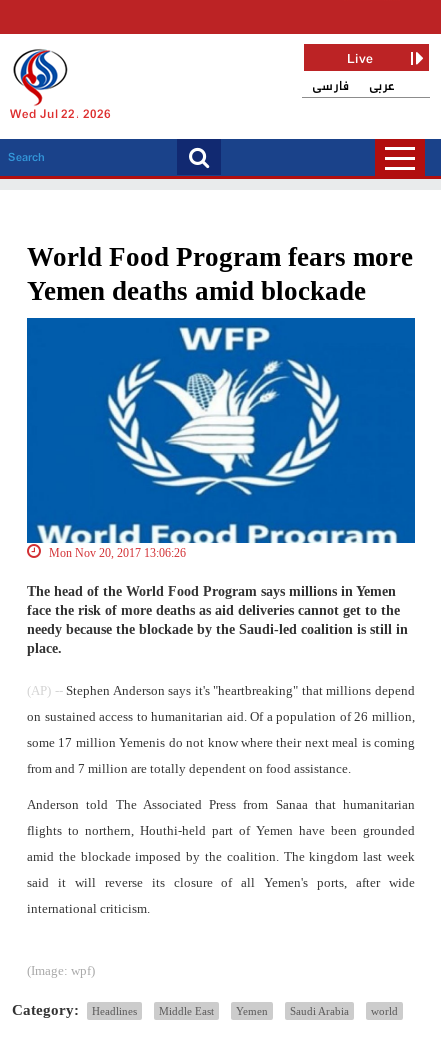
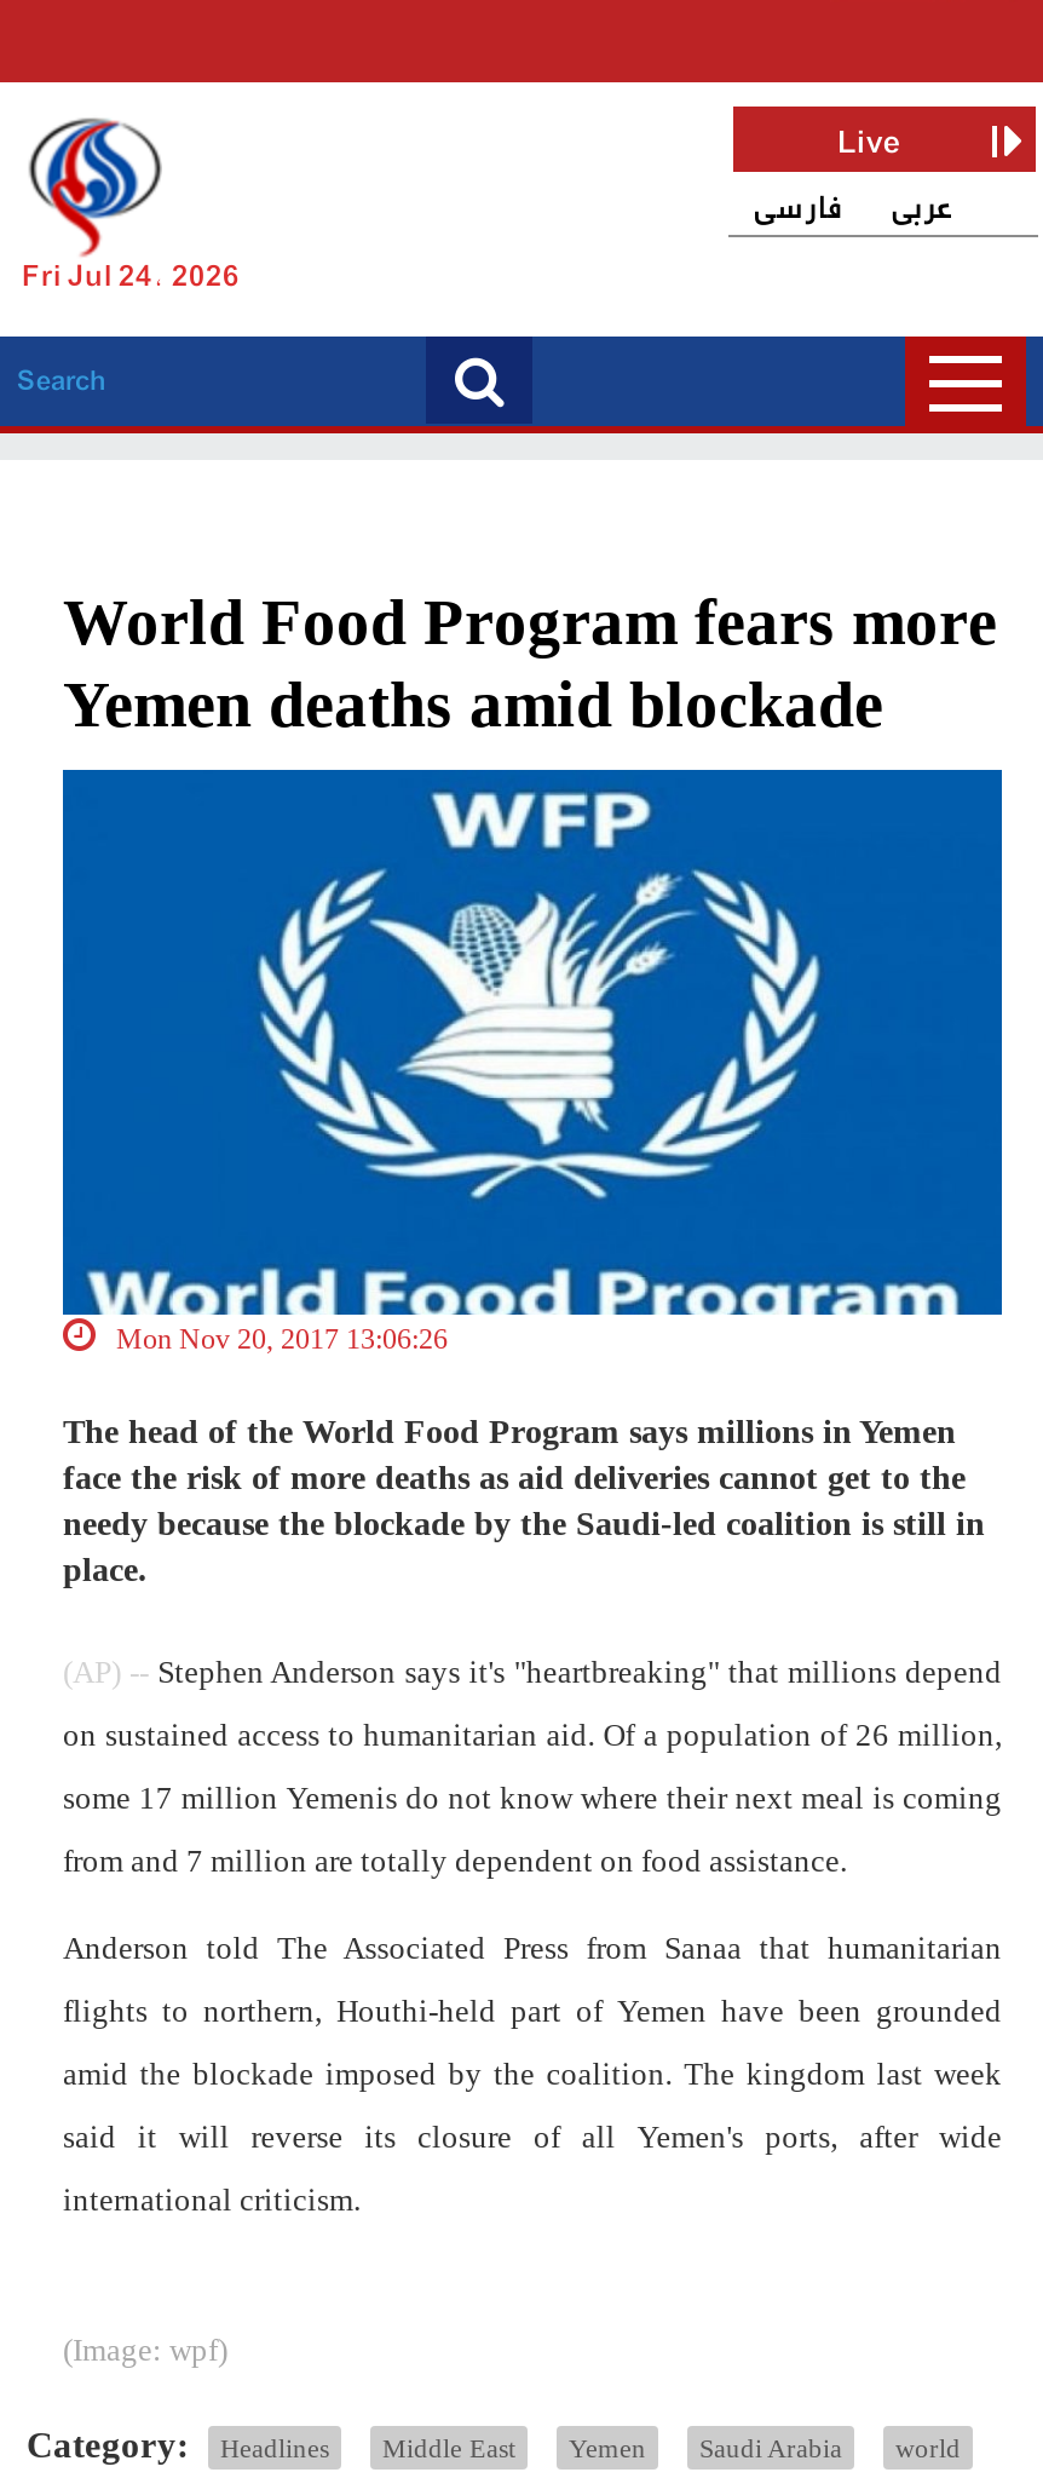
- Wed Jul 22, 2026
+ Fri Jul 24, 2026
